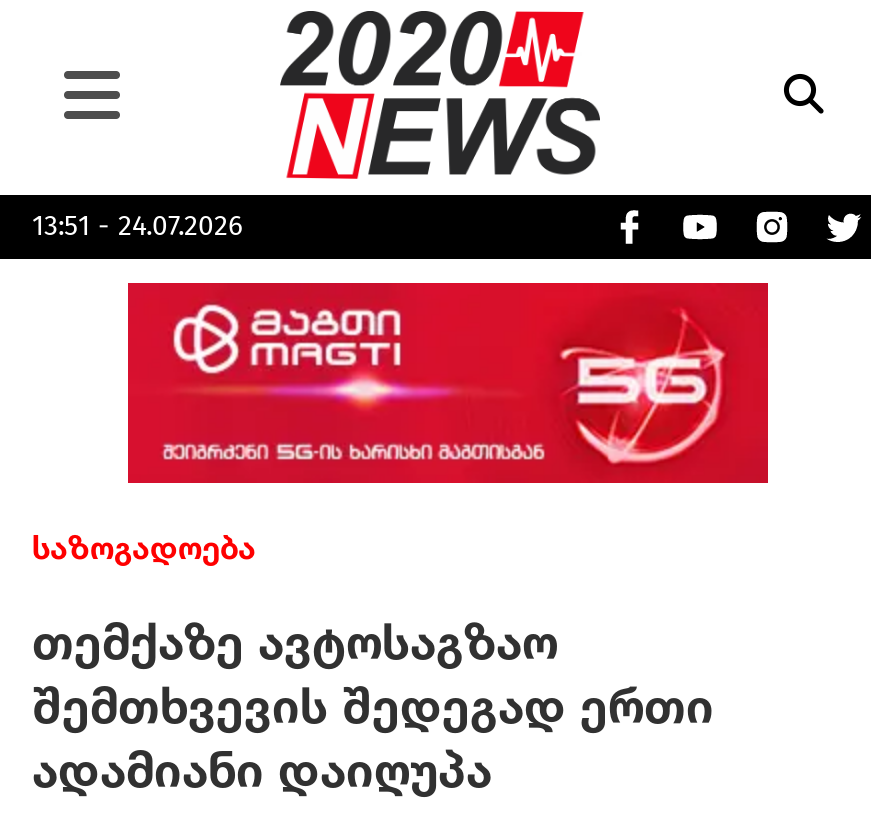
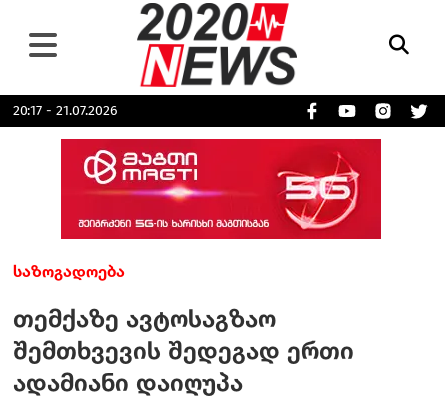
- 13:51 - 24.07.2026
+ 20:17 - 21.07.2026
